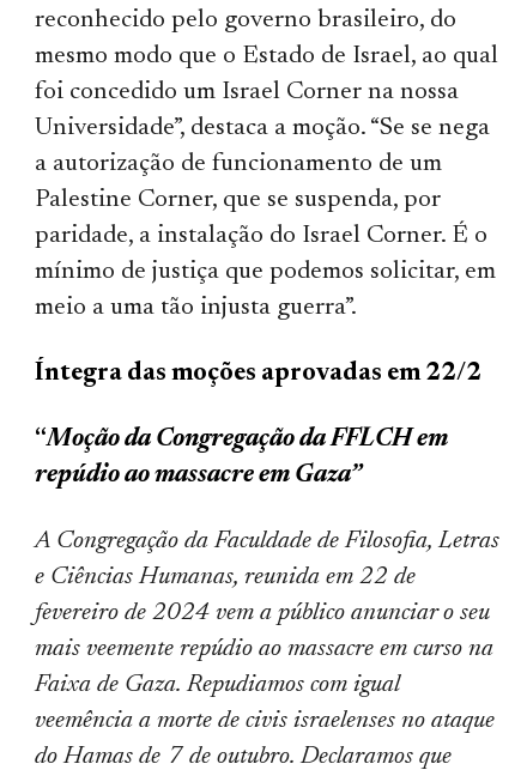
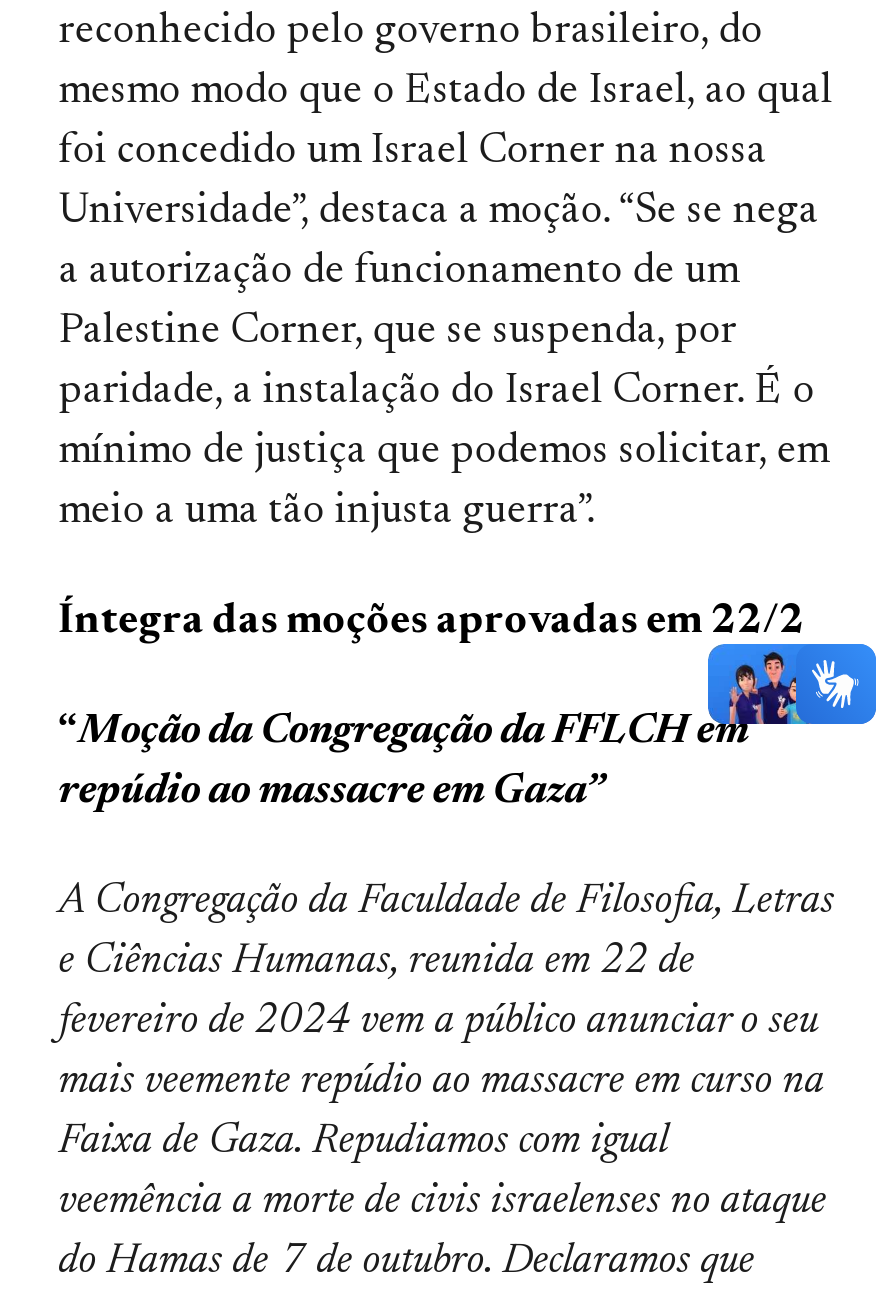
+ [image]
